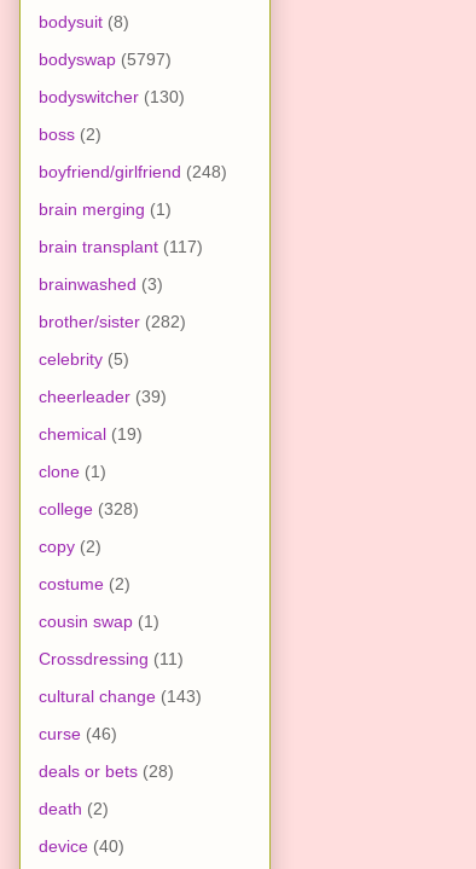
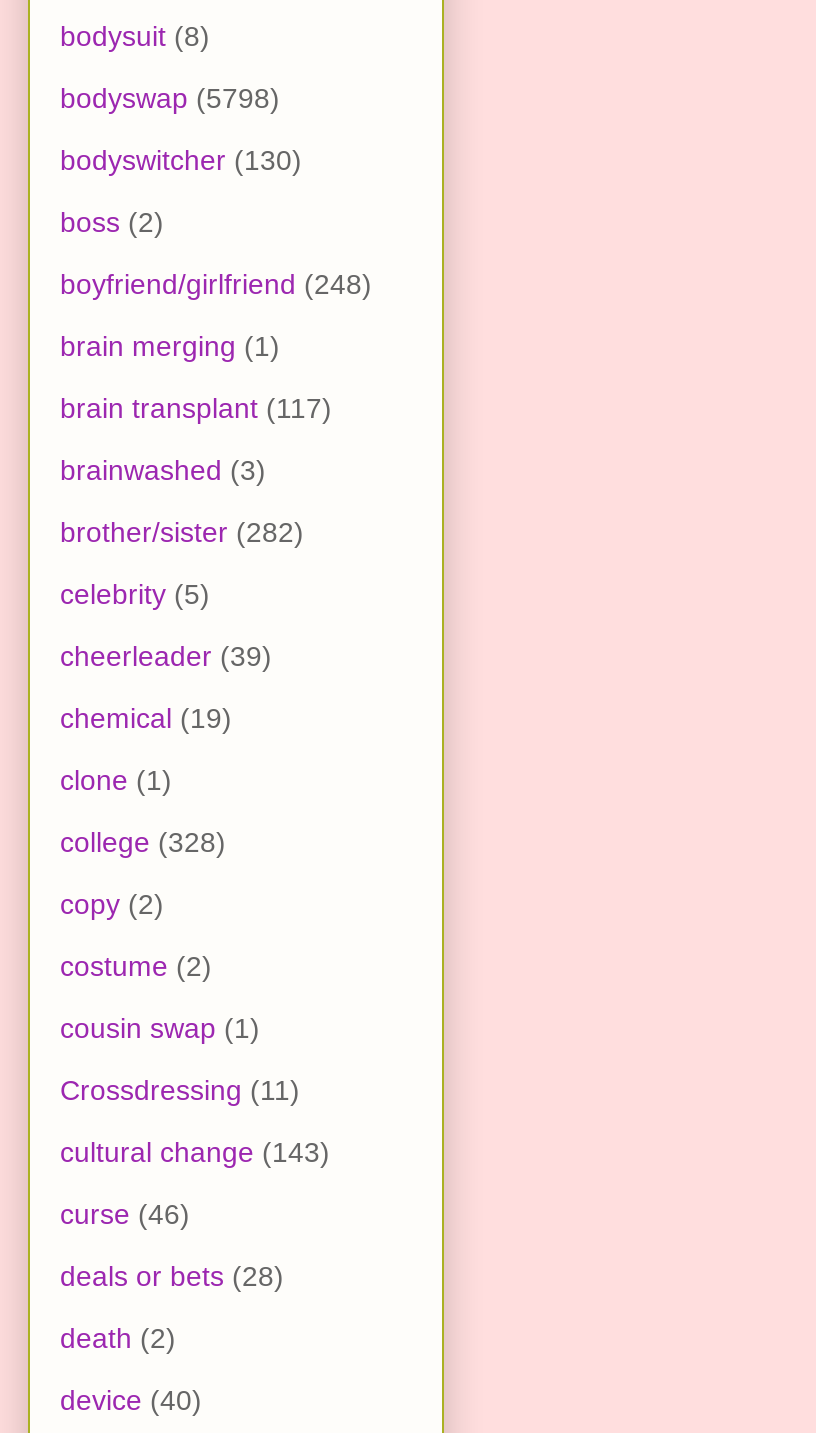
- bodyswap (5797)
+ bodyswap (5798)
